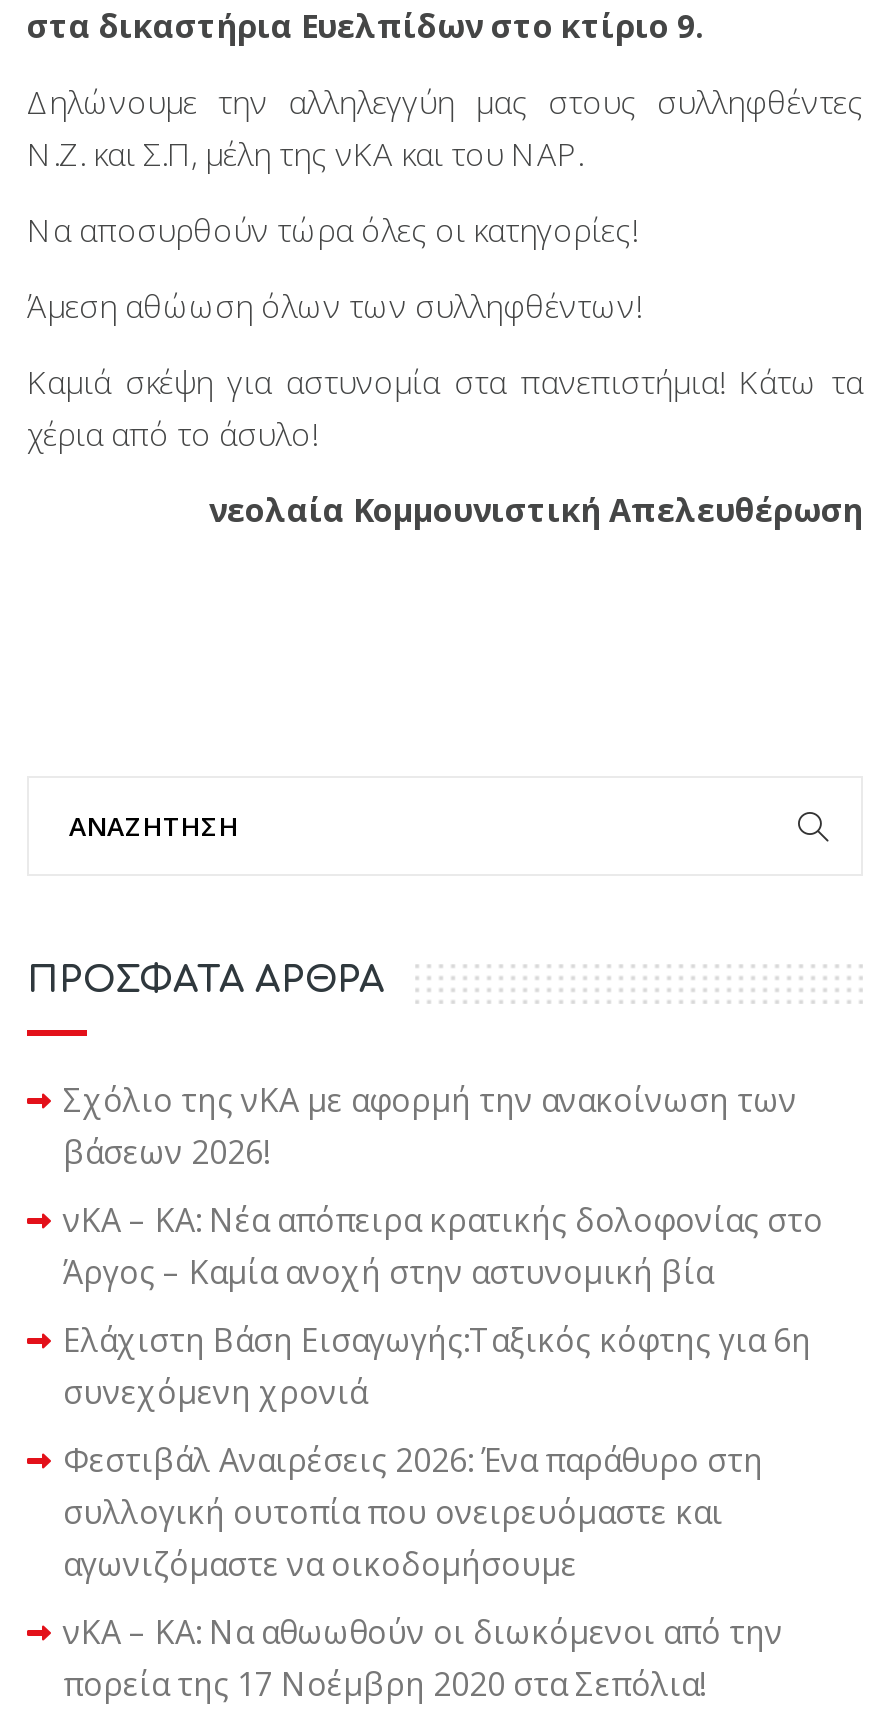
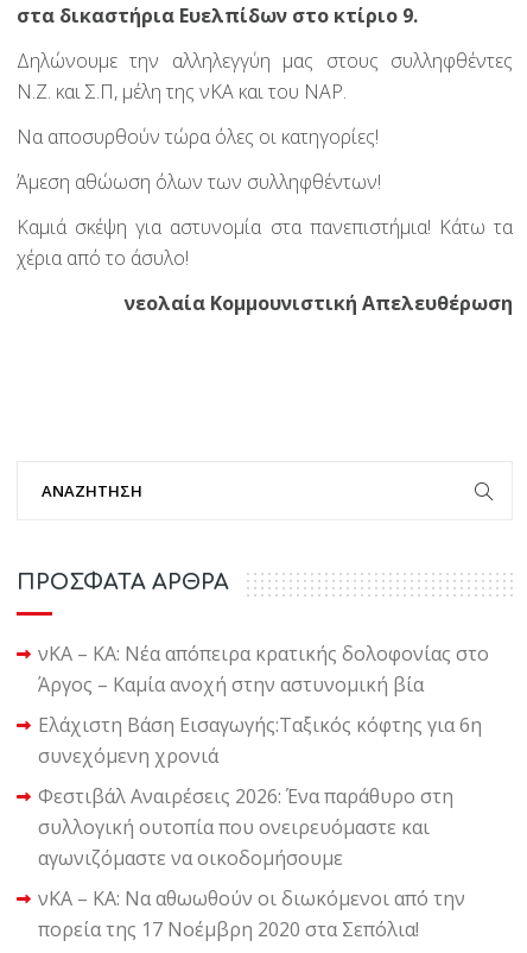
- Σχόλιο της νΚΑ με αφορμή την ανακοίνωση των
- βάσεων 2026!
